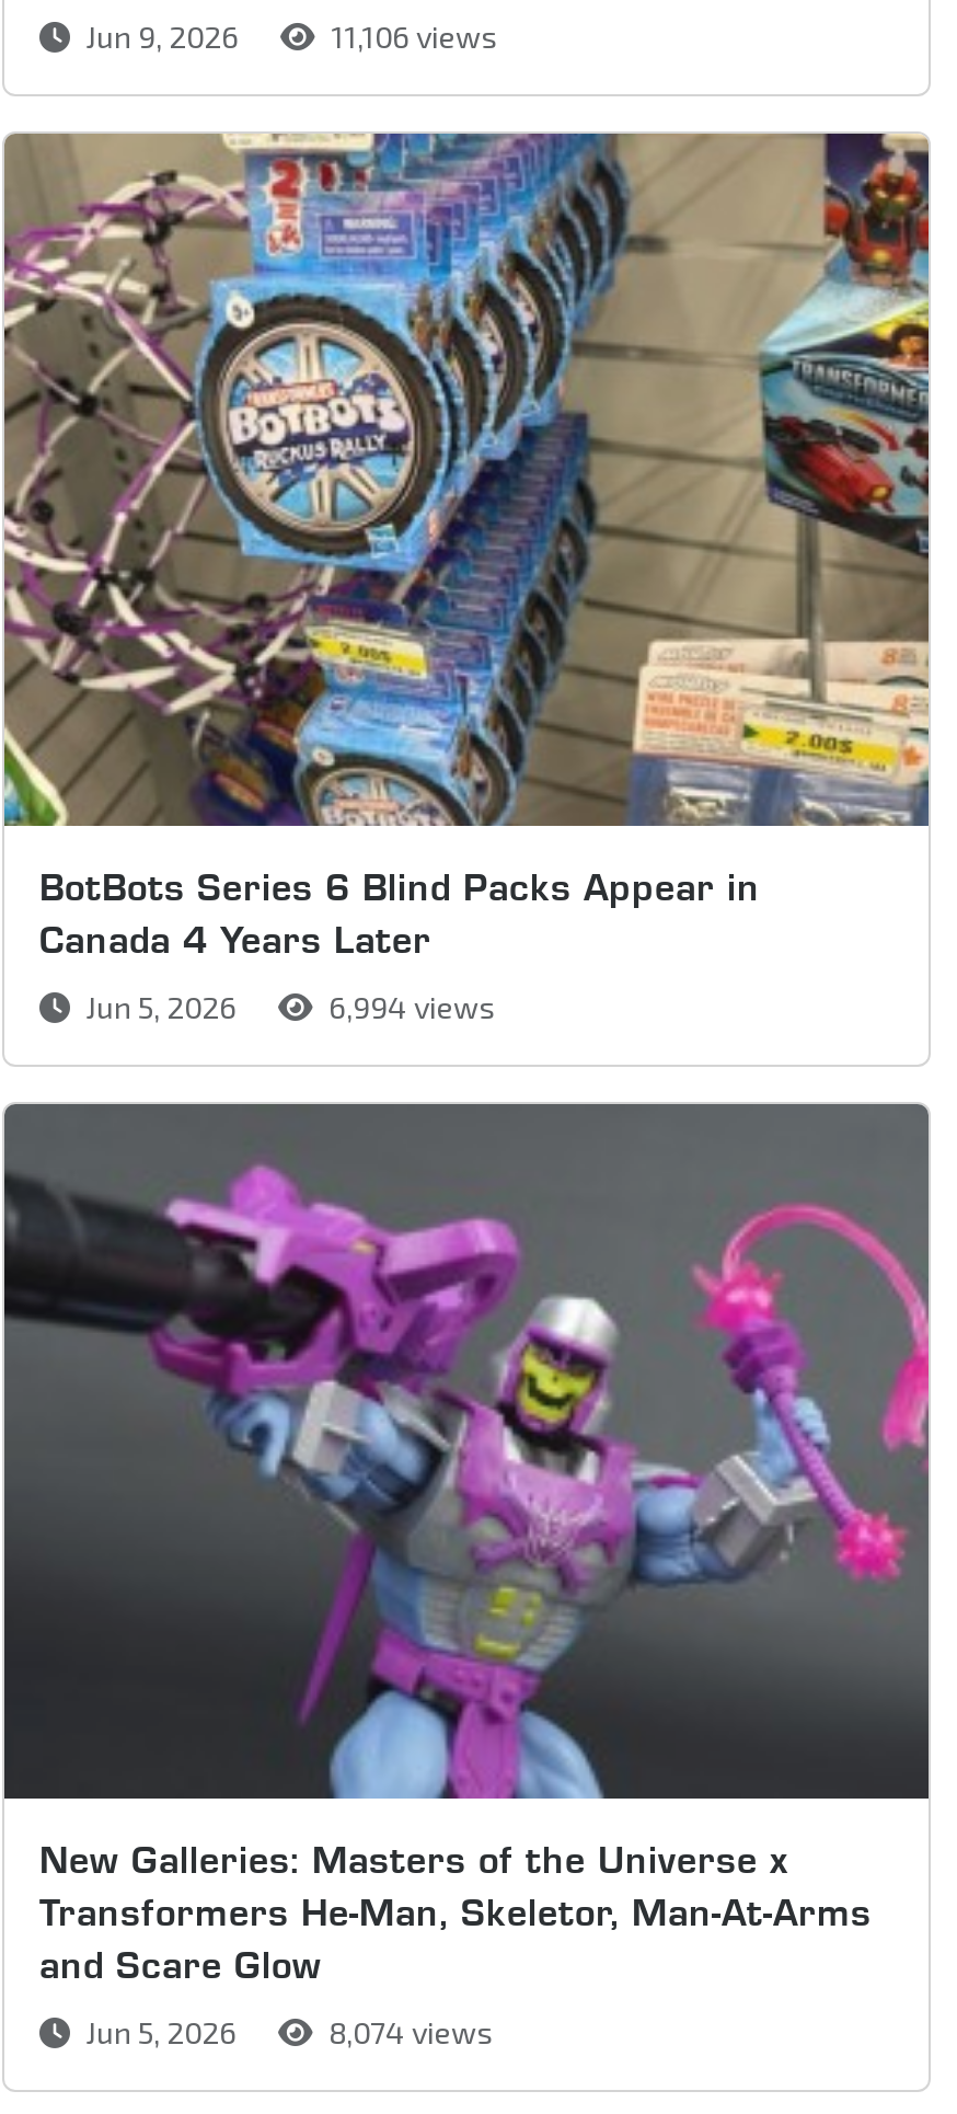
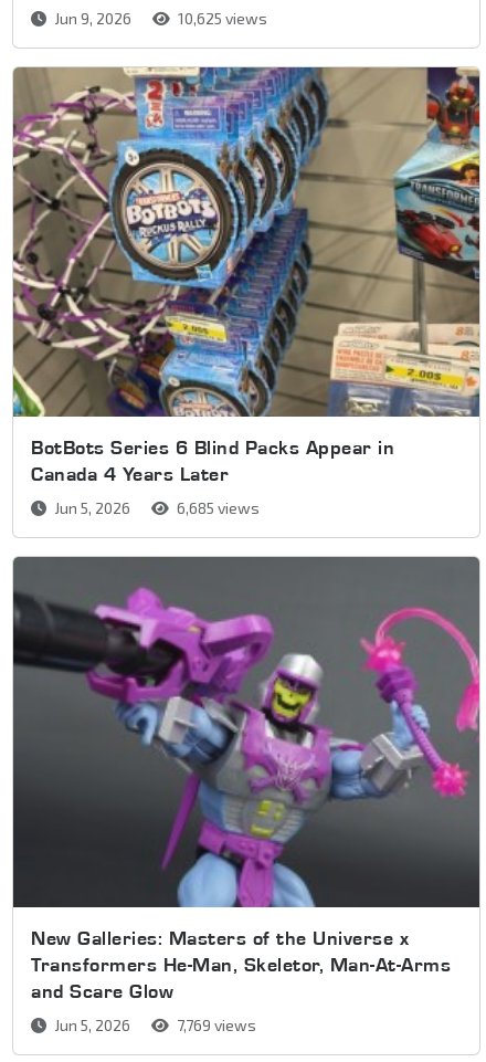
- 11,106 views
+ 10,625 views

- 6,994 views
+ 6,685 views

- 8,074 views
+ 7,769 views
